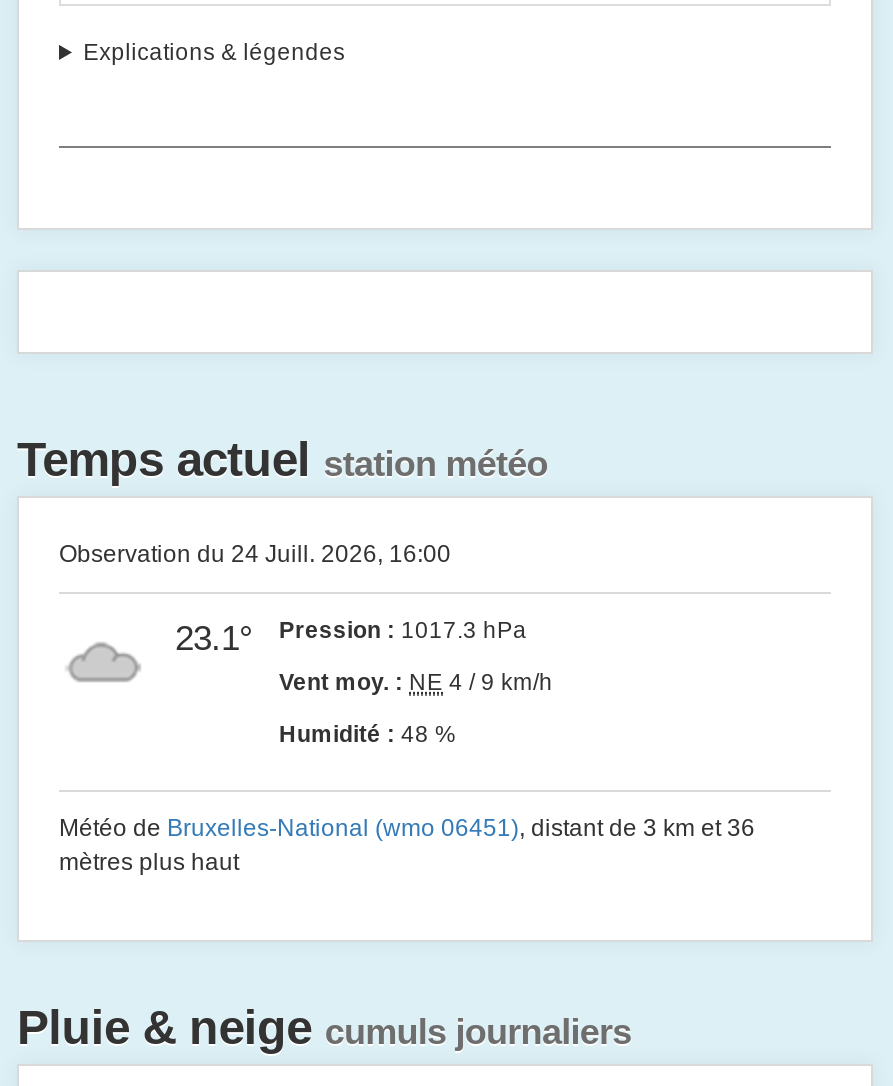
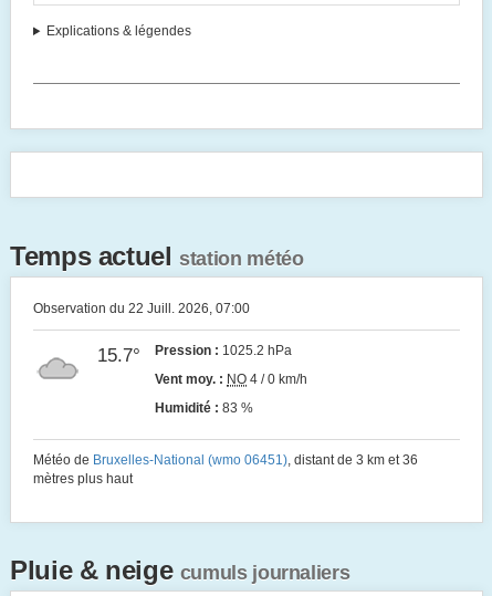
- Observation du 24 Juill. 2026, 16:00
+ Observation du 22 Juill. 2026, 07:00

- 23.1°
+ 15.7°

- Pression : 1017.3 hPa
+ Pression : 1025.2 hPa

- Vent moy. : NE 4 / 9 km/h
+ Vent moy. : NO 4 / 0 km/h

- Humidité : 48 %
+ Humidité : 83 %
